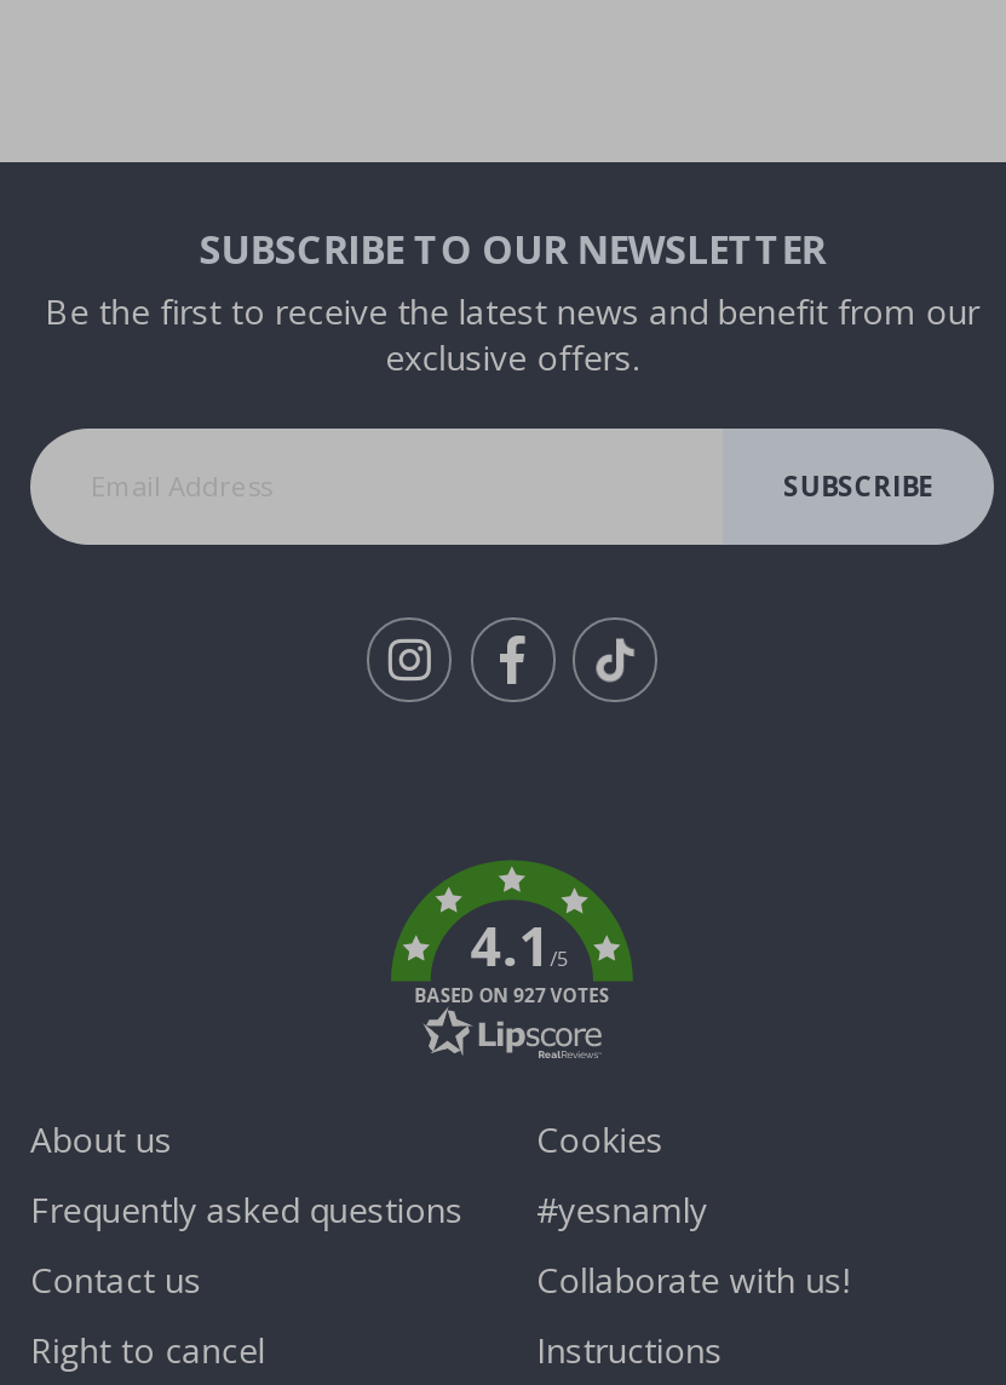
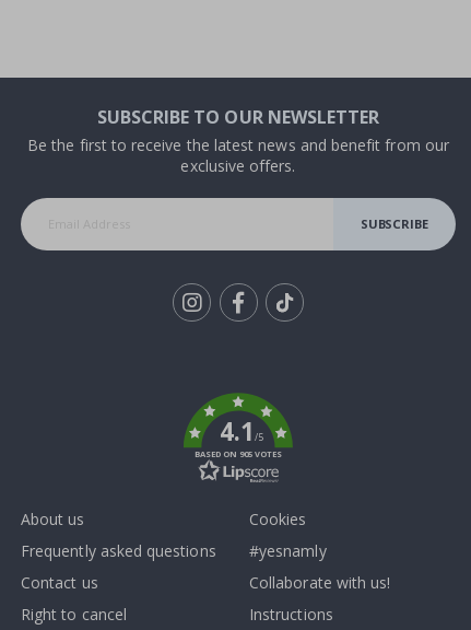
- BASED ON 927 VOTES
+ BASED ON 905 VOTES
